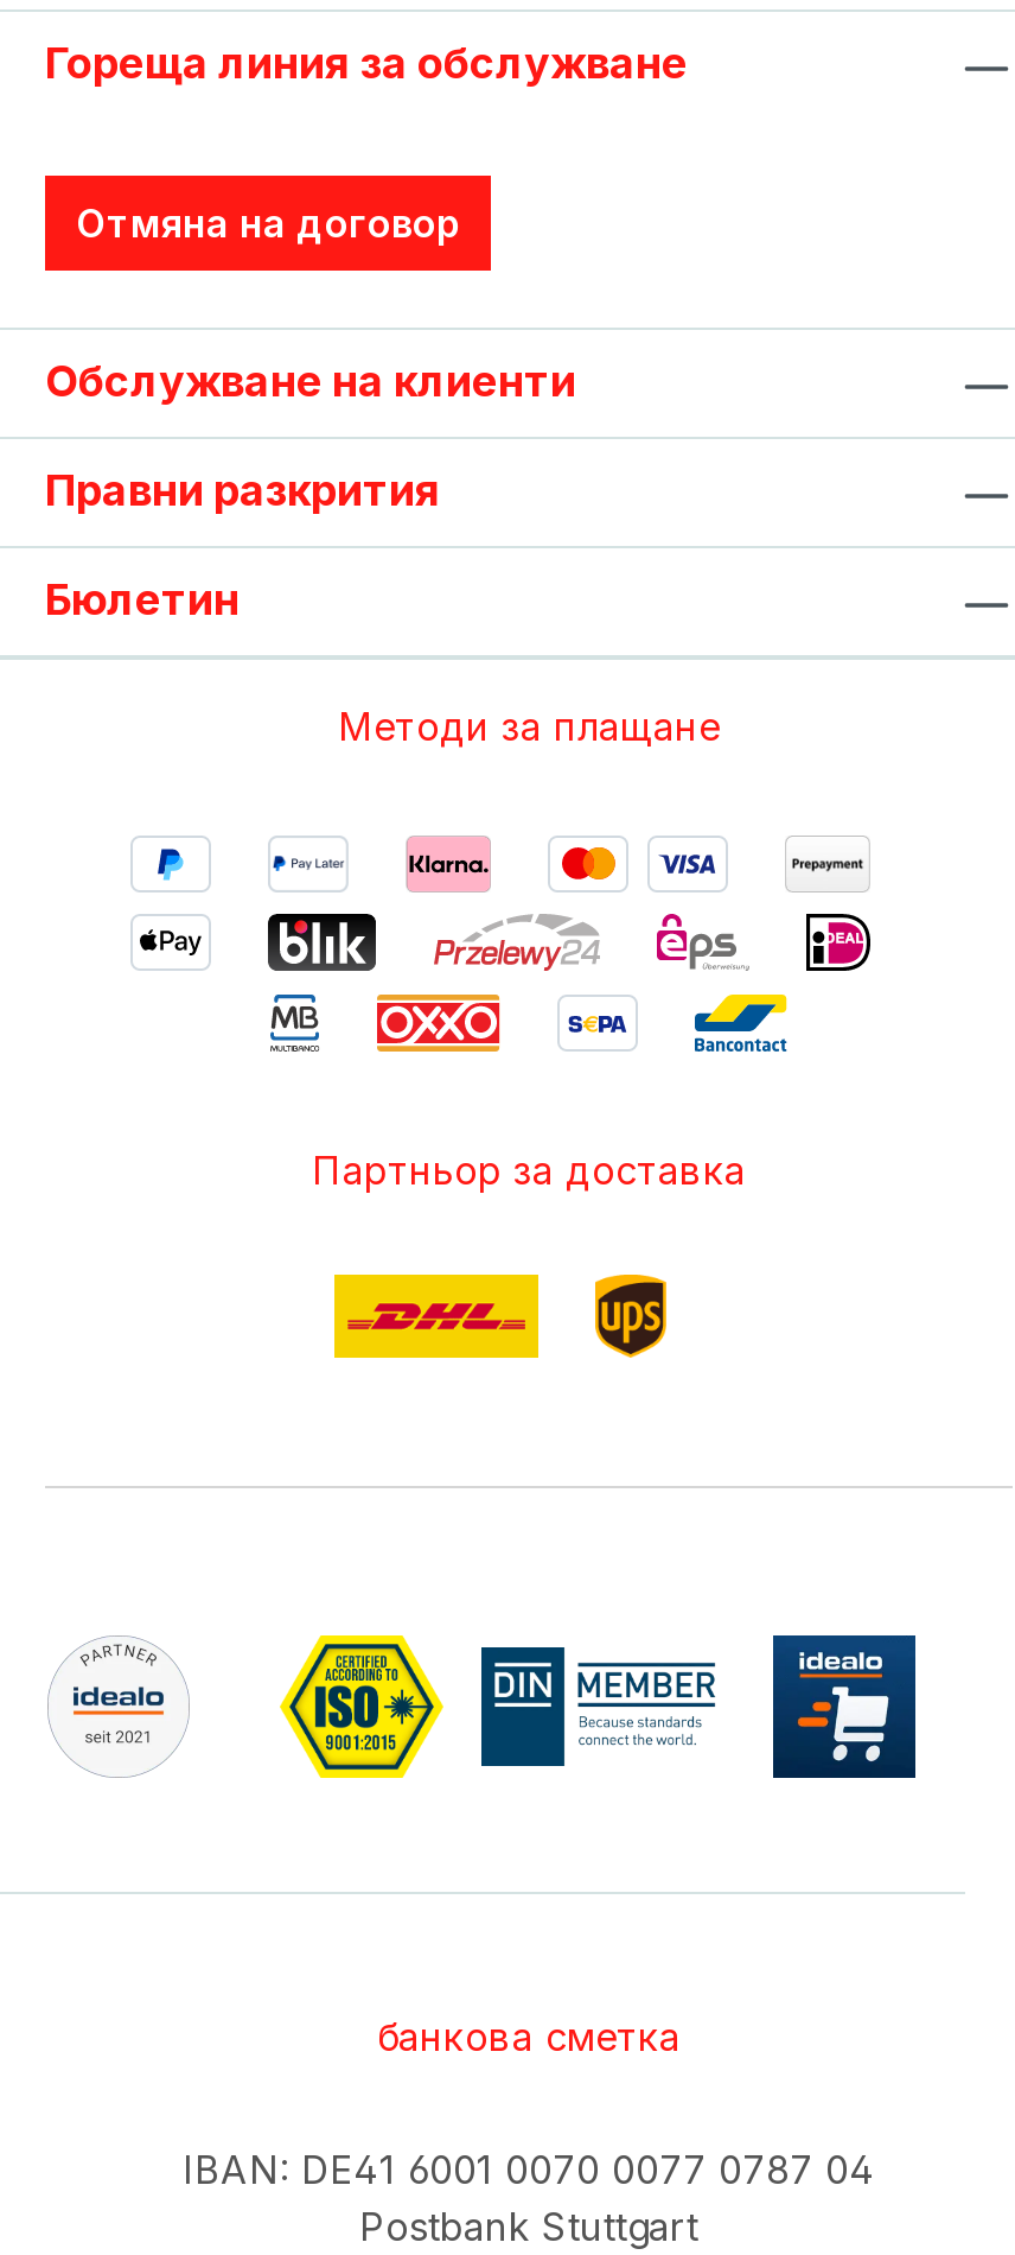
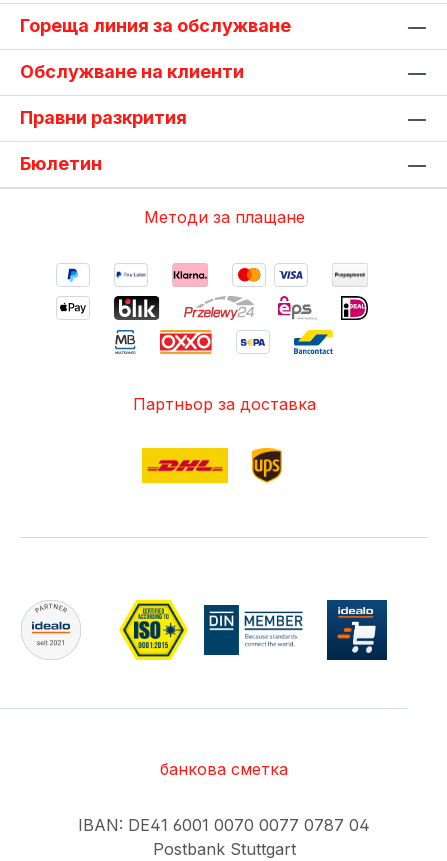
- Отмяна на договор
